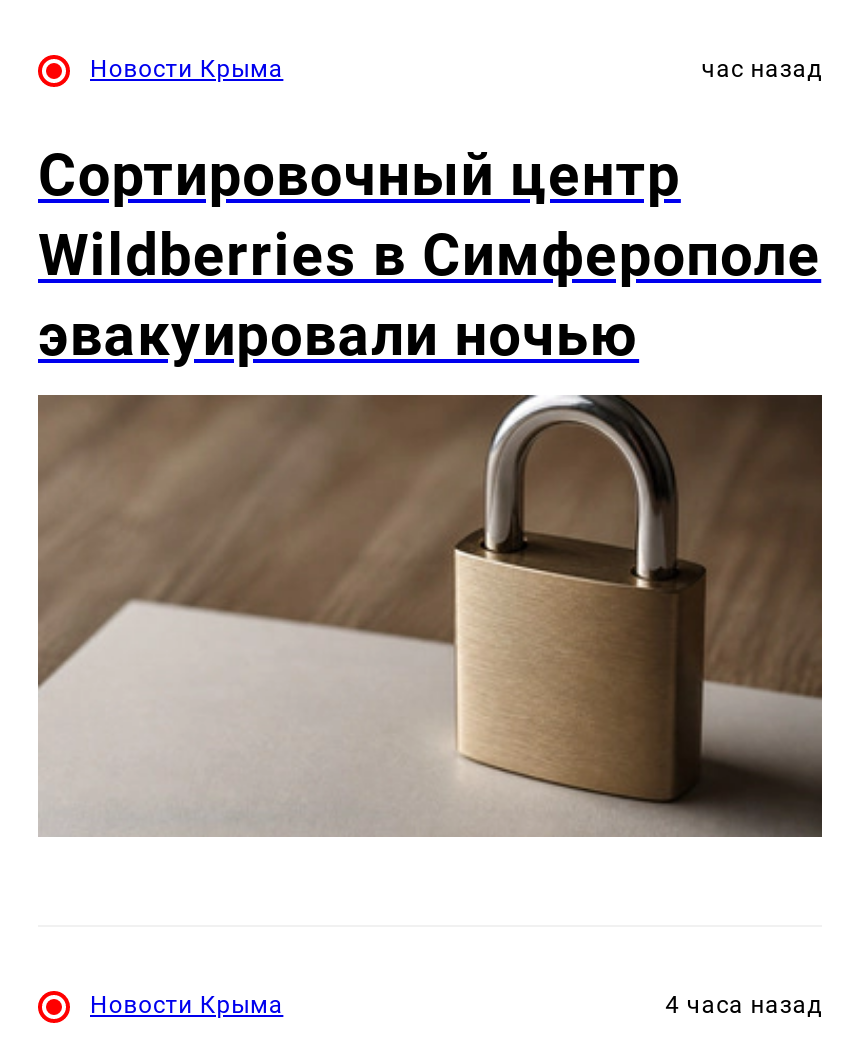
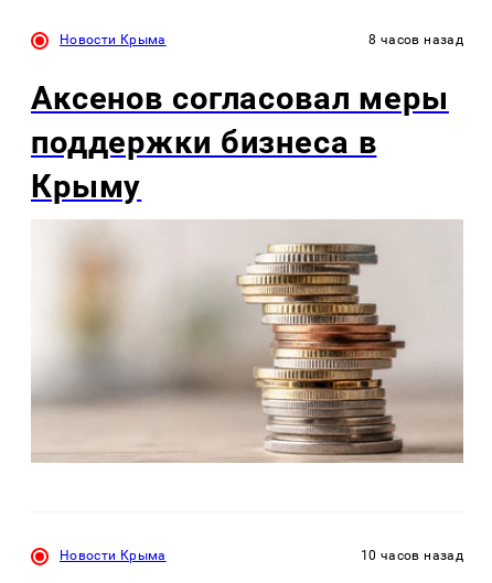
- час назад
+ 8 часов назад

- Сортировочный центр
- Wildberries в Симферополе
- эвакуировали ночью
+ Аксенов согласовал меры
+ поддержки бизнеса в
+ Крыму

- [image]
+ [image]

- 4 часа назад
+ 10 часов назад
